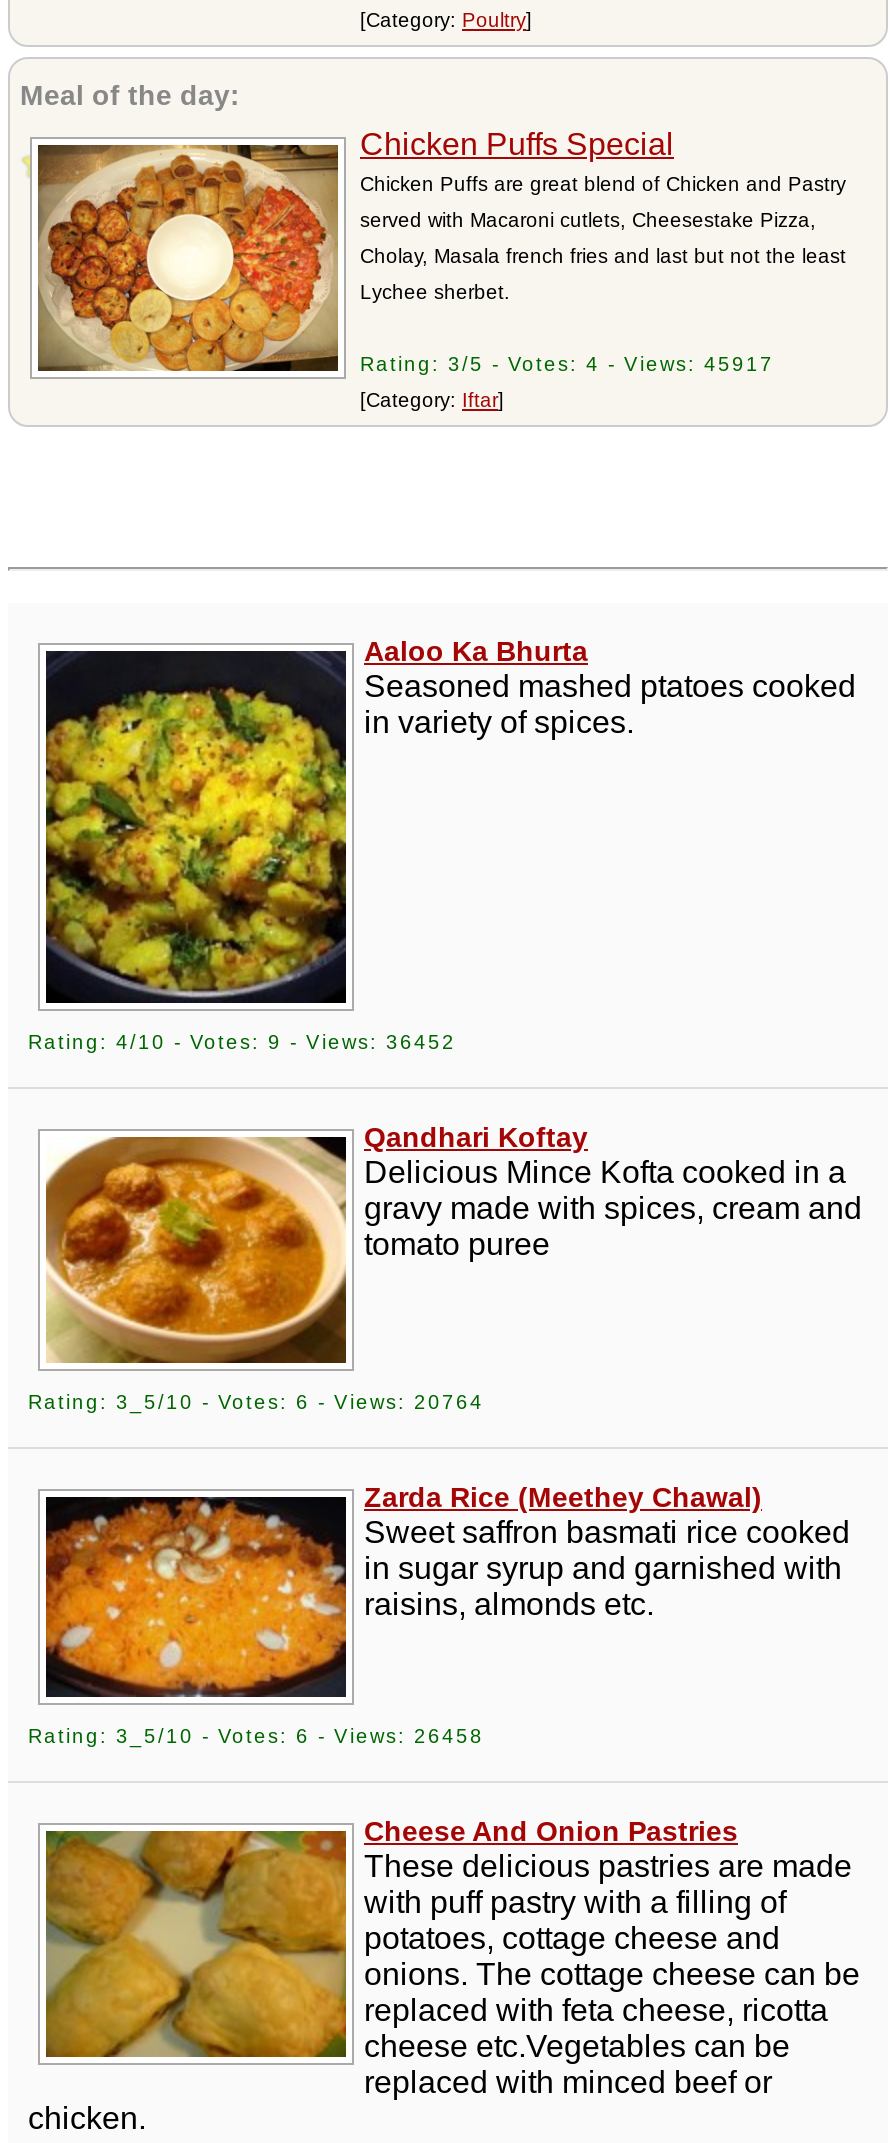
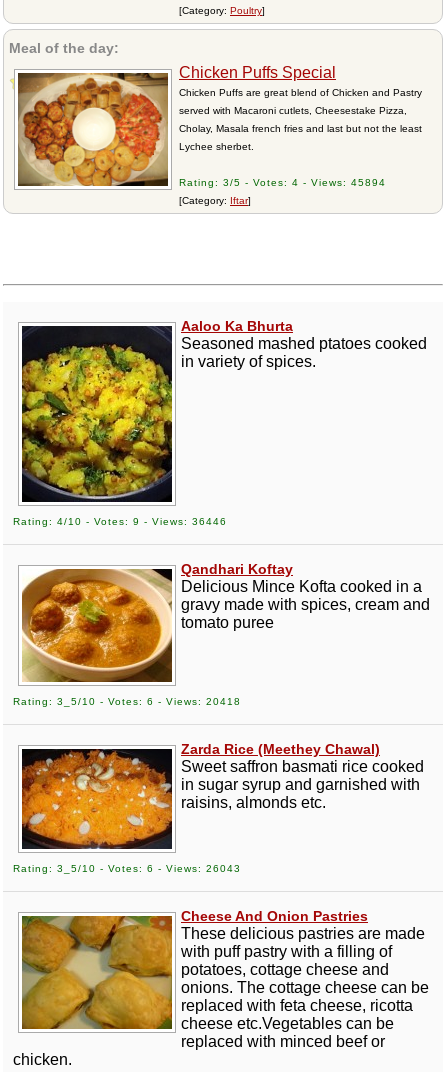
- Rating: 3/5 - Votes: 4 - Views: 45917
+ Rating: 3/5 - Votes: 4 - Views: 45894

- Rating: 4/10 - Votes: 9 - Views: 36452
+ Rating: 4/10 - Votes: 9 - Views: 36446

- Rating: 3_5/10 - Votes: 6 - Views: 20764
+ Rating: 3_5/10 - Votes: 6 - Views: 20418

- Rating: 3_5/10 - Votes: 6 - Views: 26458
+ Rating: 3_5/10 - Votes: 6 - Views: 26043
